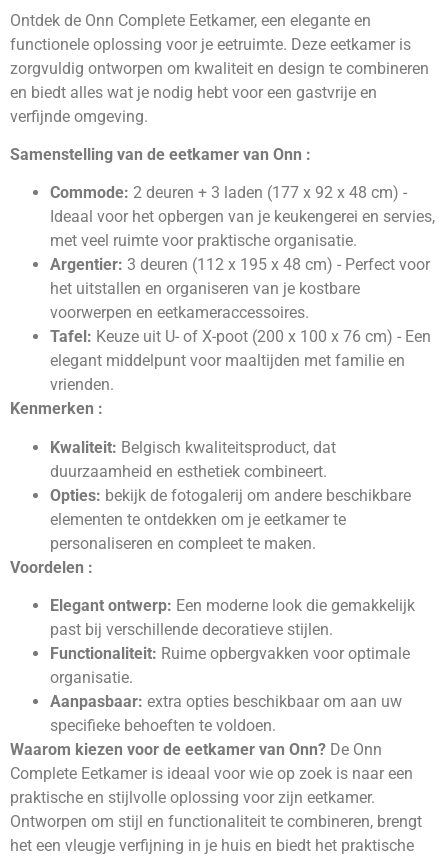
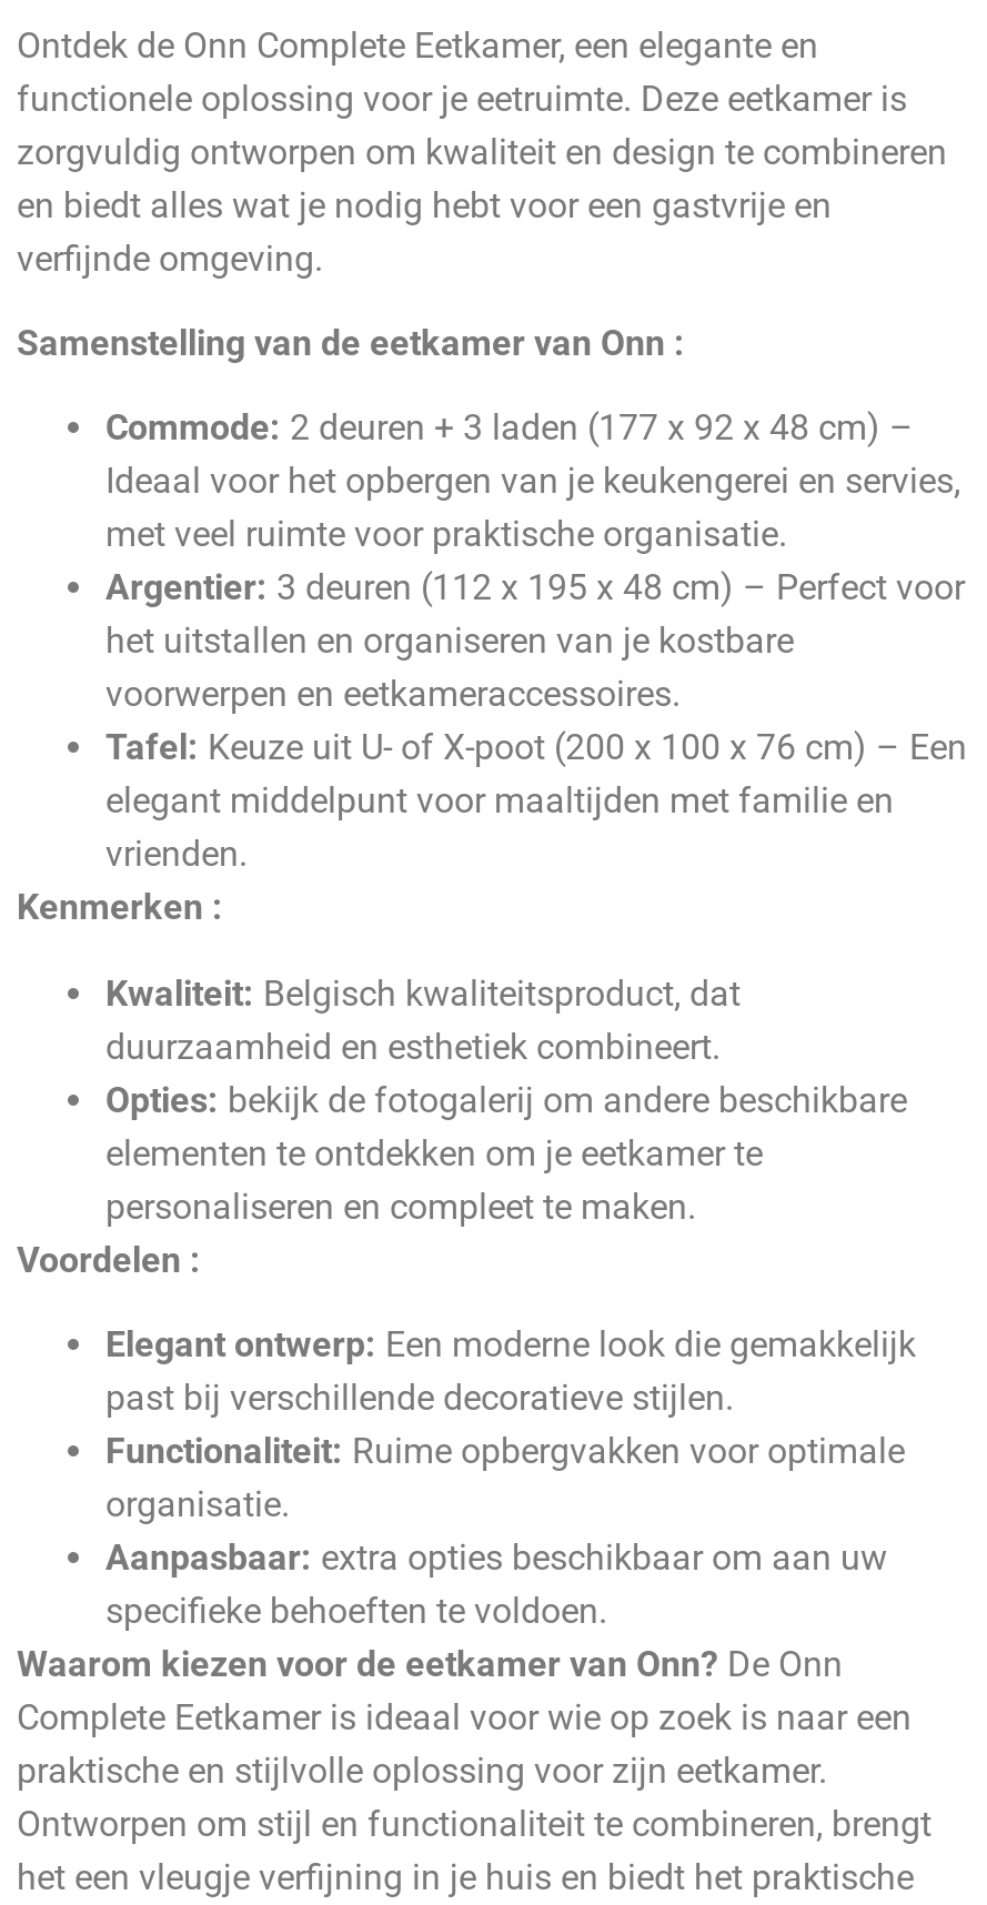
- Commode: 2 deuren + 3 laden (177 x 92 x 48 cm) -
+ Commode: 2 deuren + 3 laden (177 x 92 x 48 cm) –

- Argentier: 3 deuren (112 x 195 x 48 cm) - Perfect voor
+ Argentier: 3 deuren (112 x 195 x 48 cm) – Perfect voor

- Tafel: Keuze uit U- of X-poot (200 x 100 x 76 cm) - Een
+ Tafel: Keuze uit U- of X-poot (200 x 100 x 76 cm) – Een
